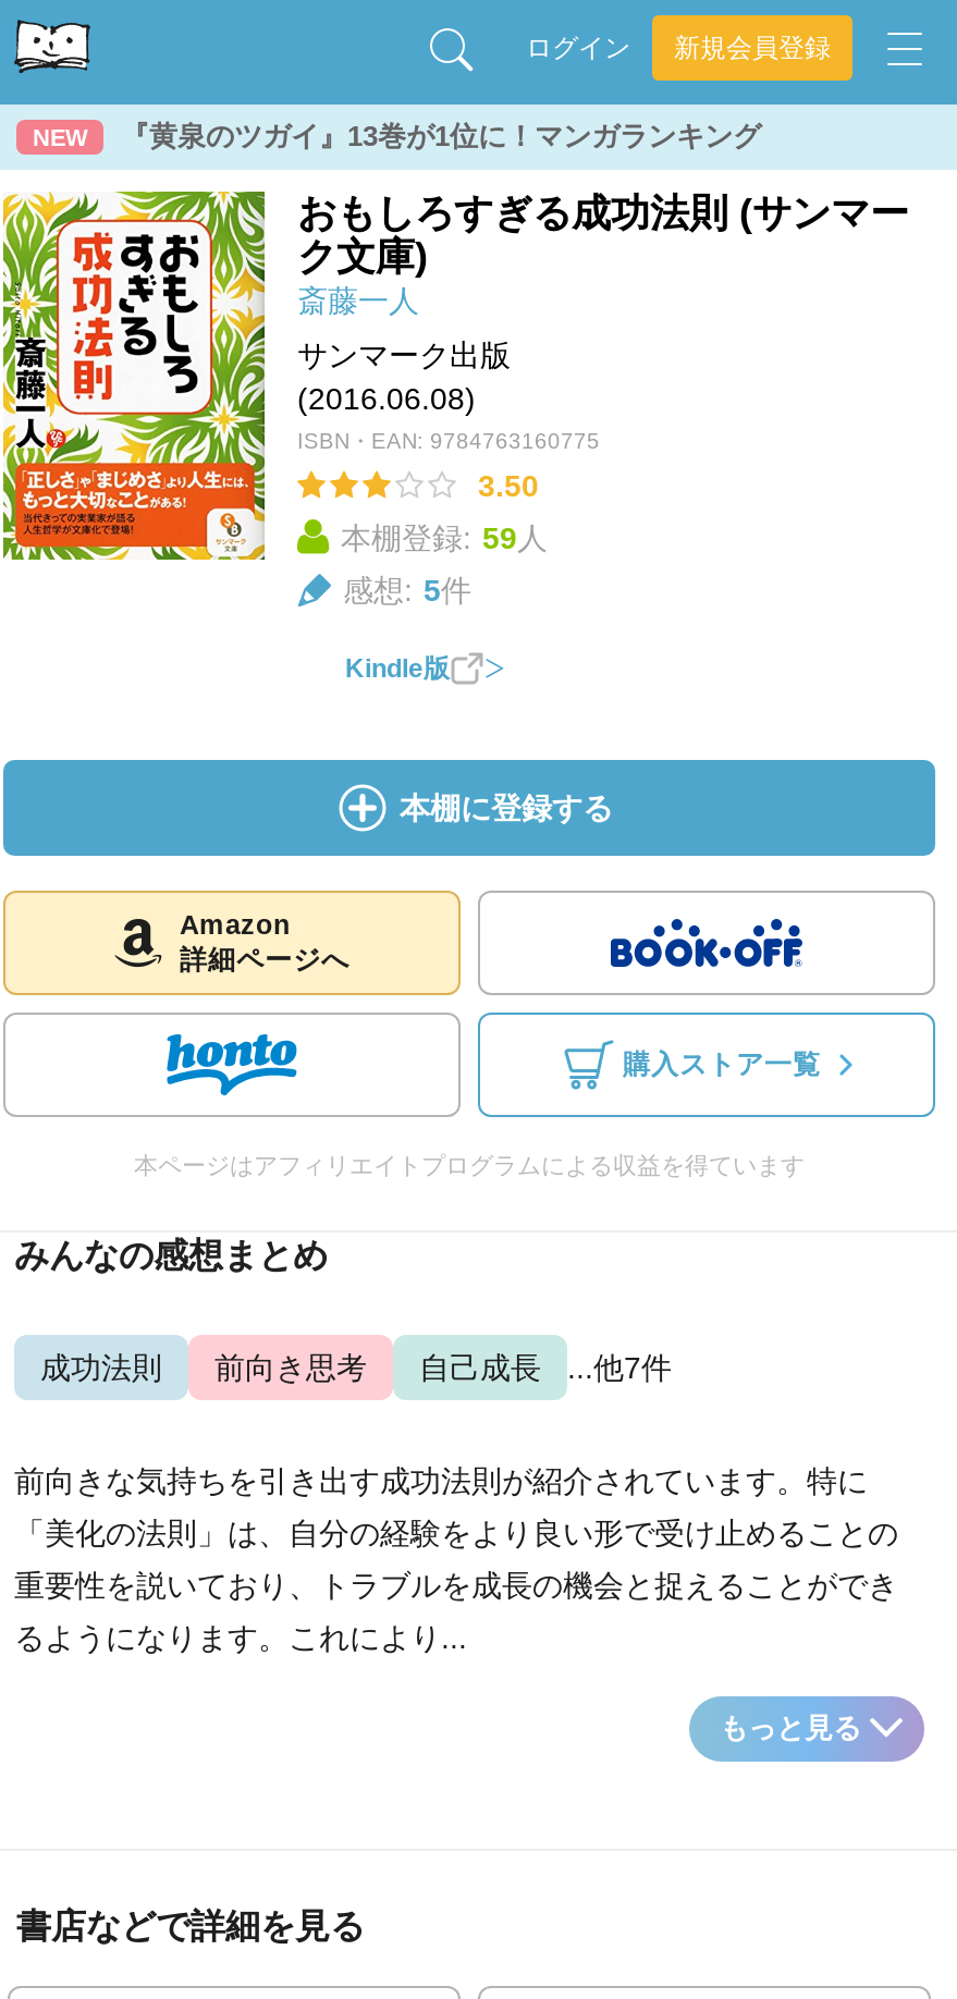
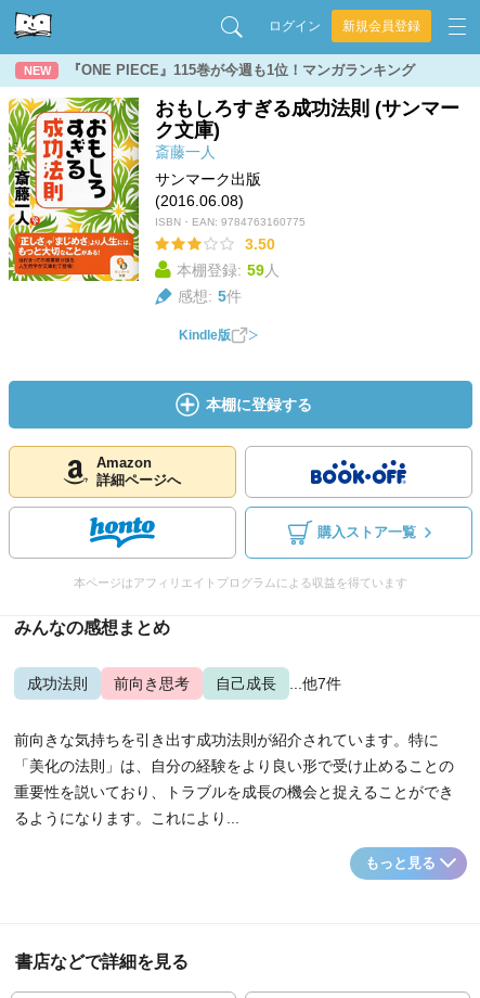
- 『黄泉のツガイ』13巻が1位に！マンガランキング
+ 『ONE PIECE』115巻が今週も1位！マンガランキング
